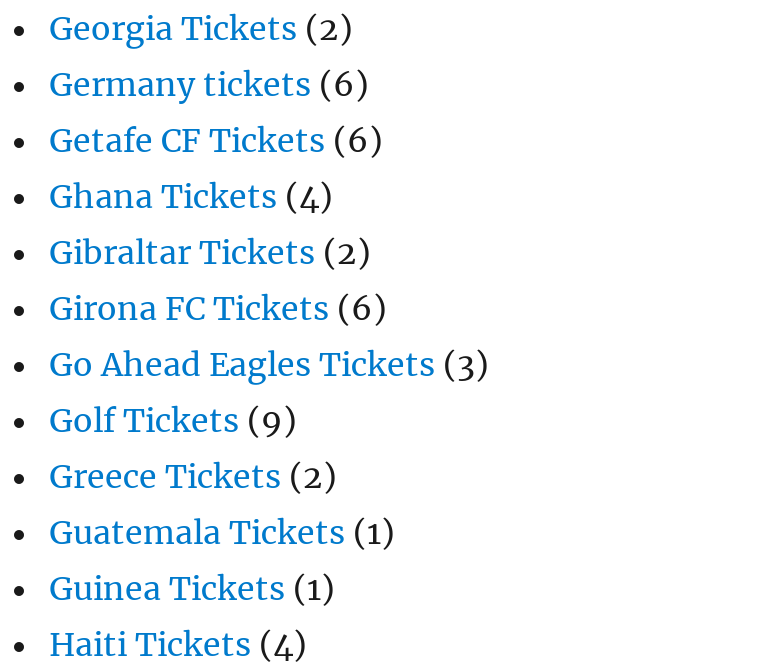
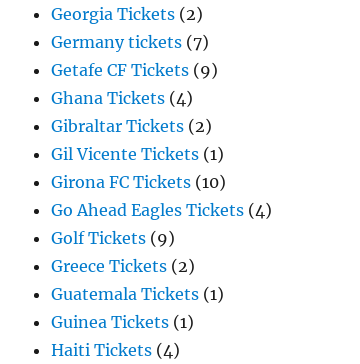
- Germany tickets (6)
+ Germany tickets (7)

- Getafe CF Tickets (6)
+ Getafe CF Tickets (9)

- Girona FC Tickets (6)
- Go Ahead Eagles Tickets (3)
+ Gil Vicente Tickets (1)
+ Girona FC Tickets (10)
+ Go Ahead Eagles Tickets (4)
